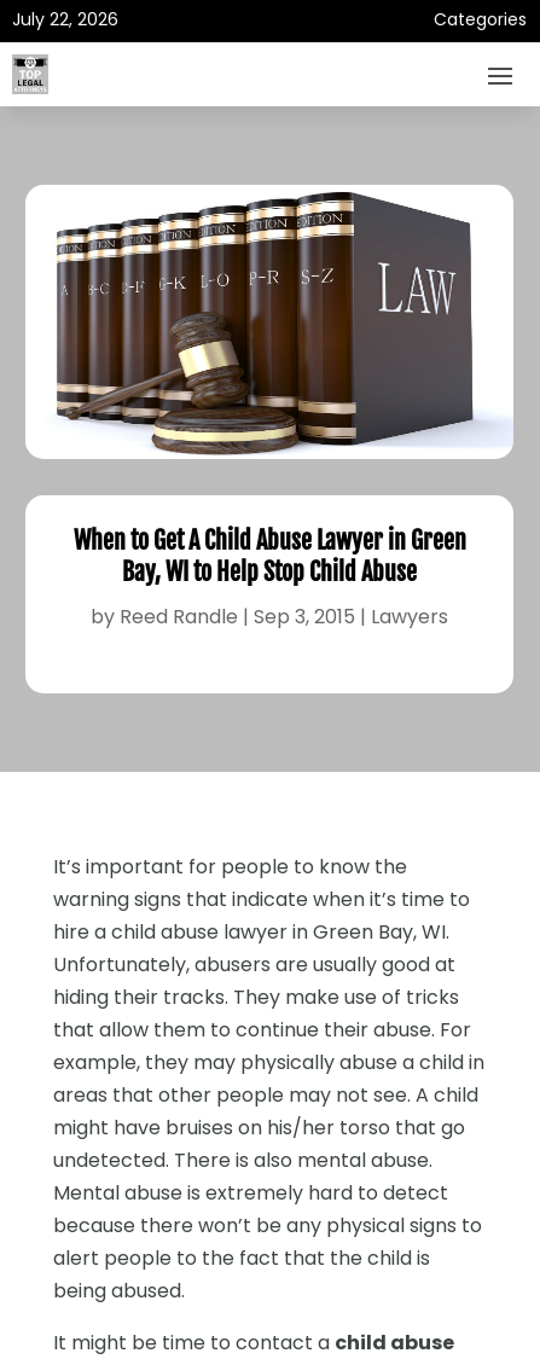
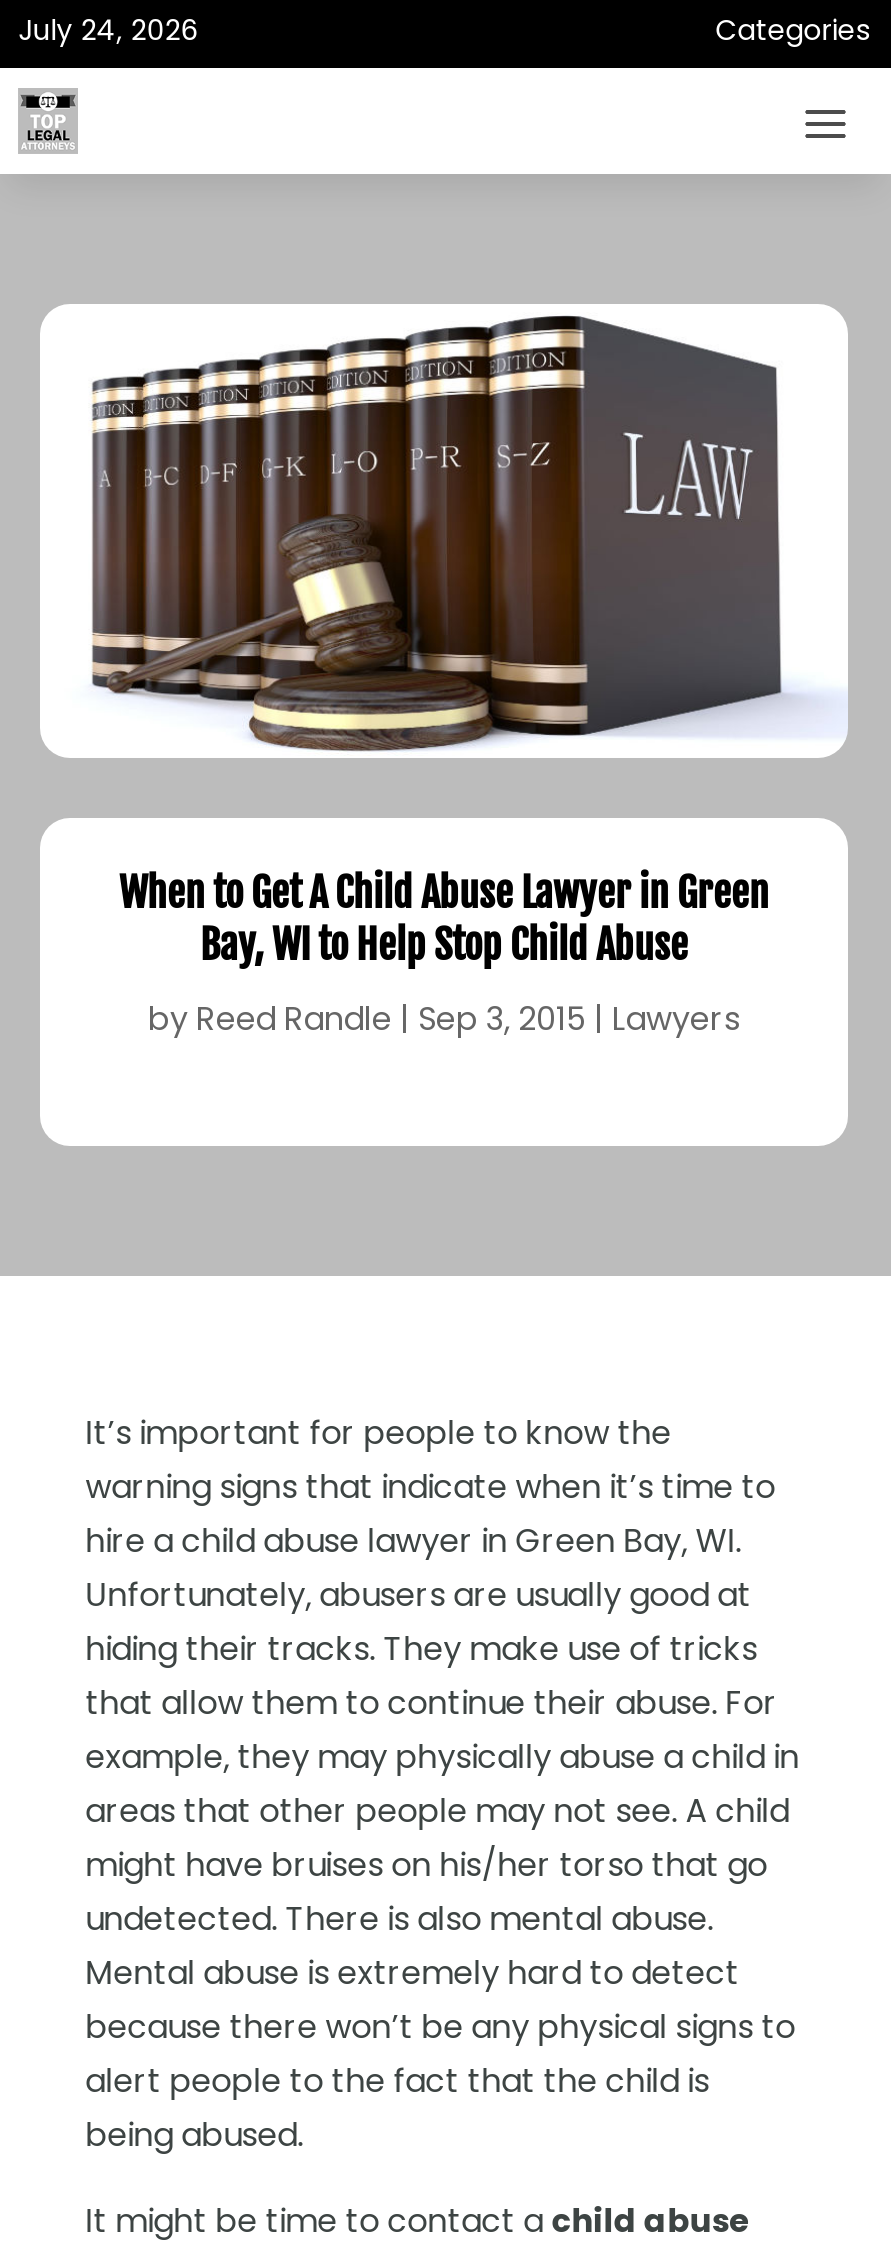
- July 22, 2026
+ July 24, 2026
